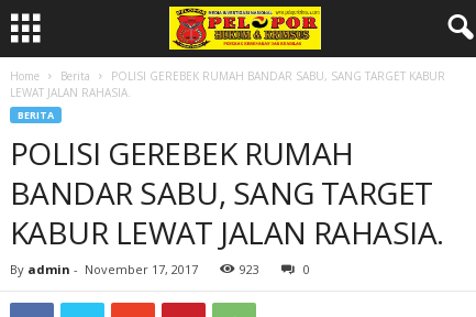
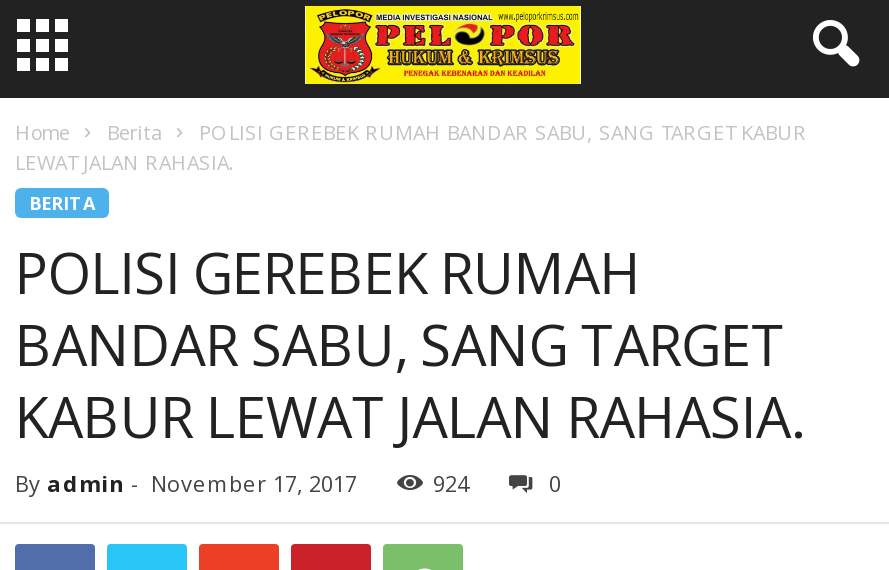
- 923
+ 924
